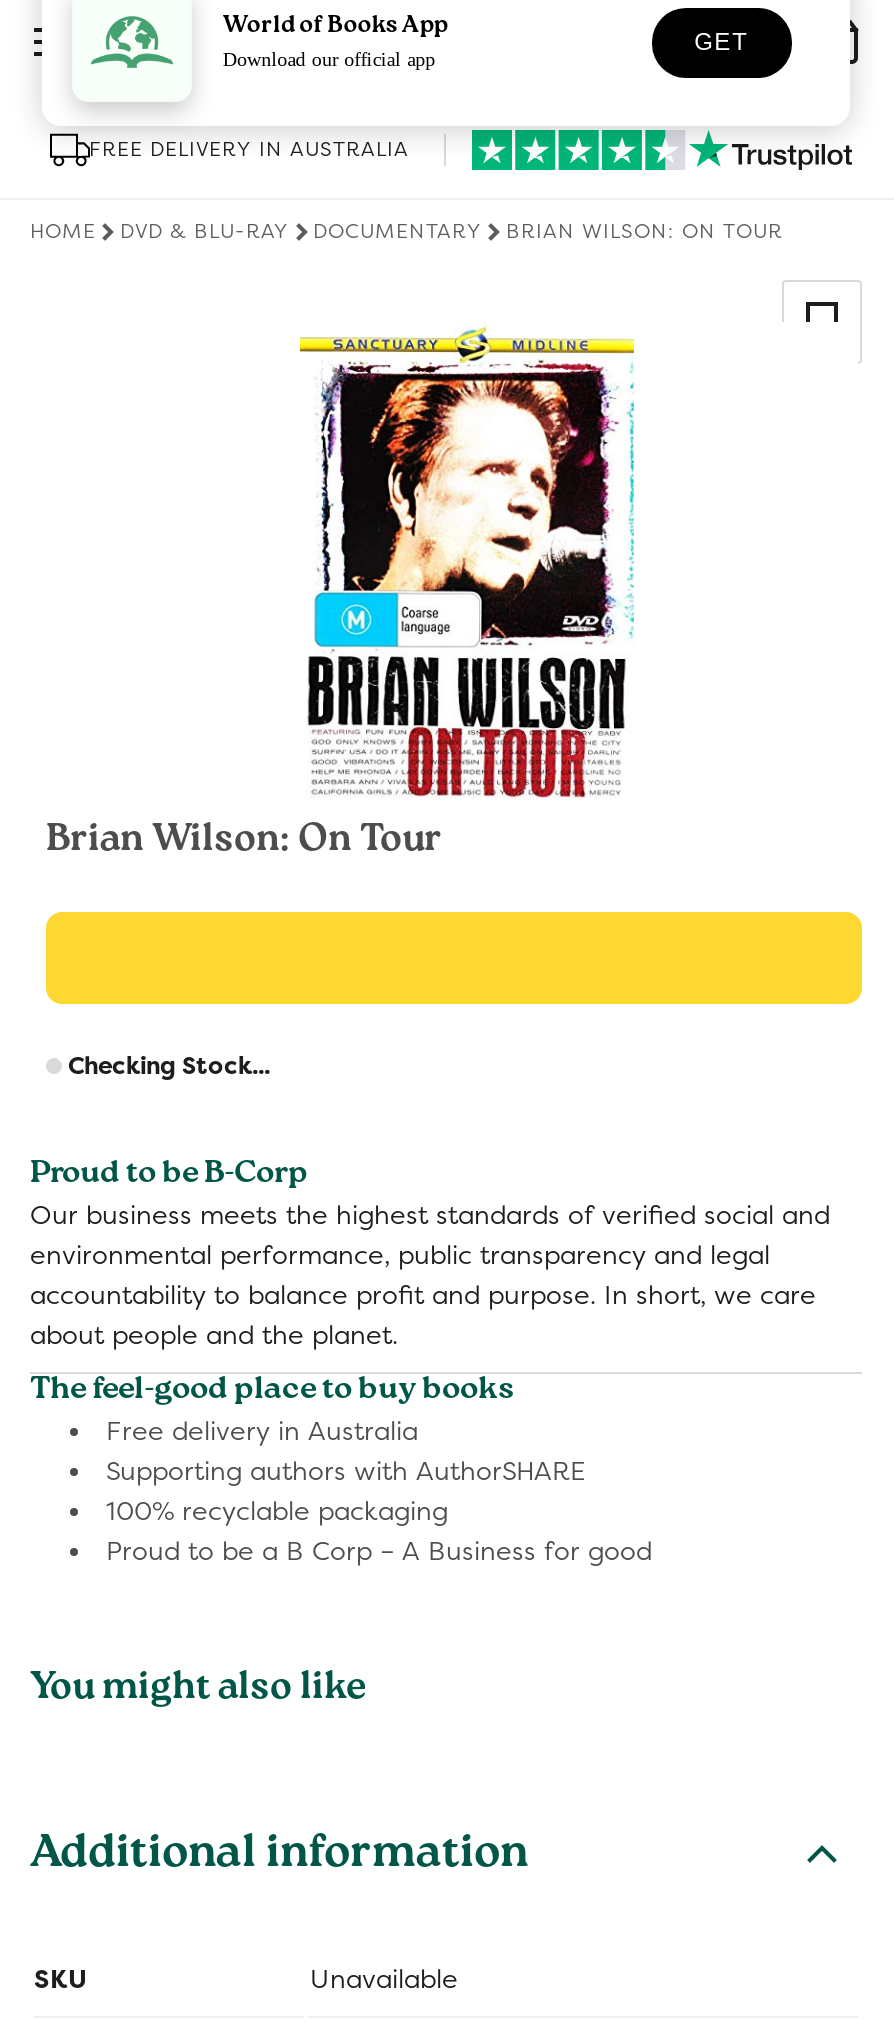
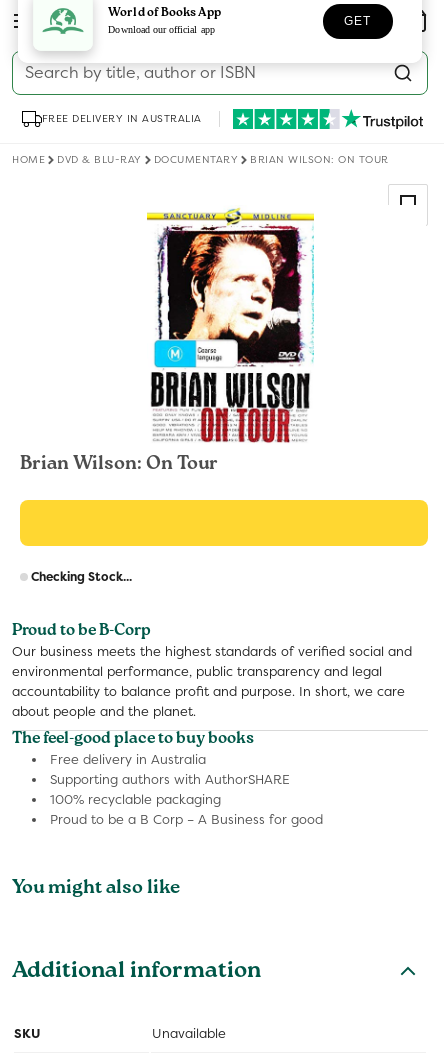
+ Search by title, author or ISBN
